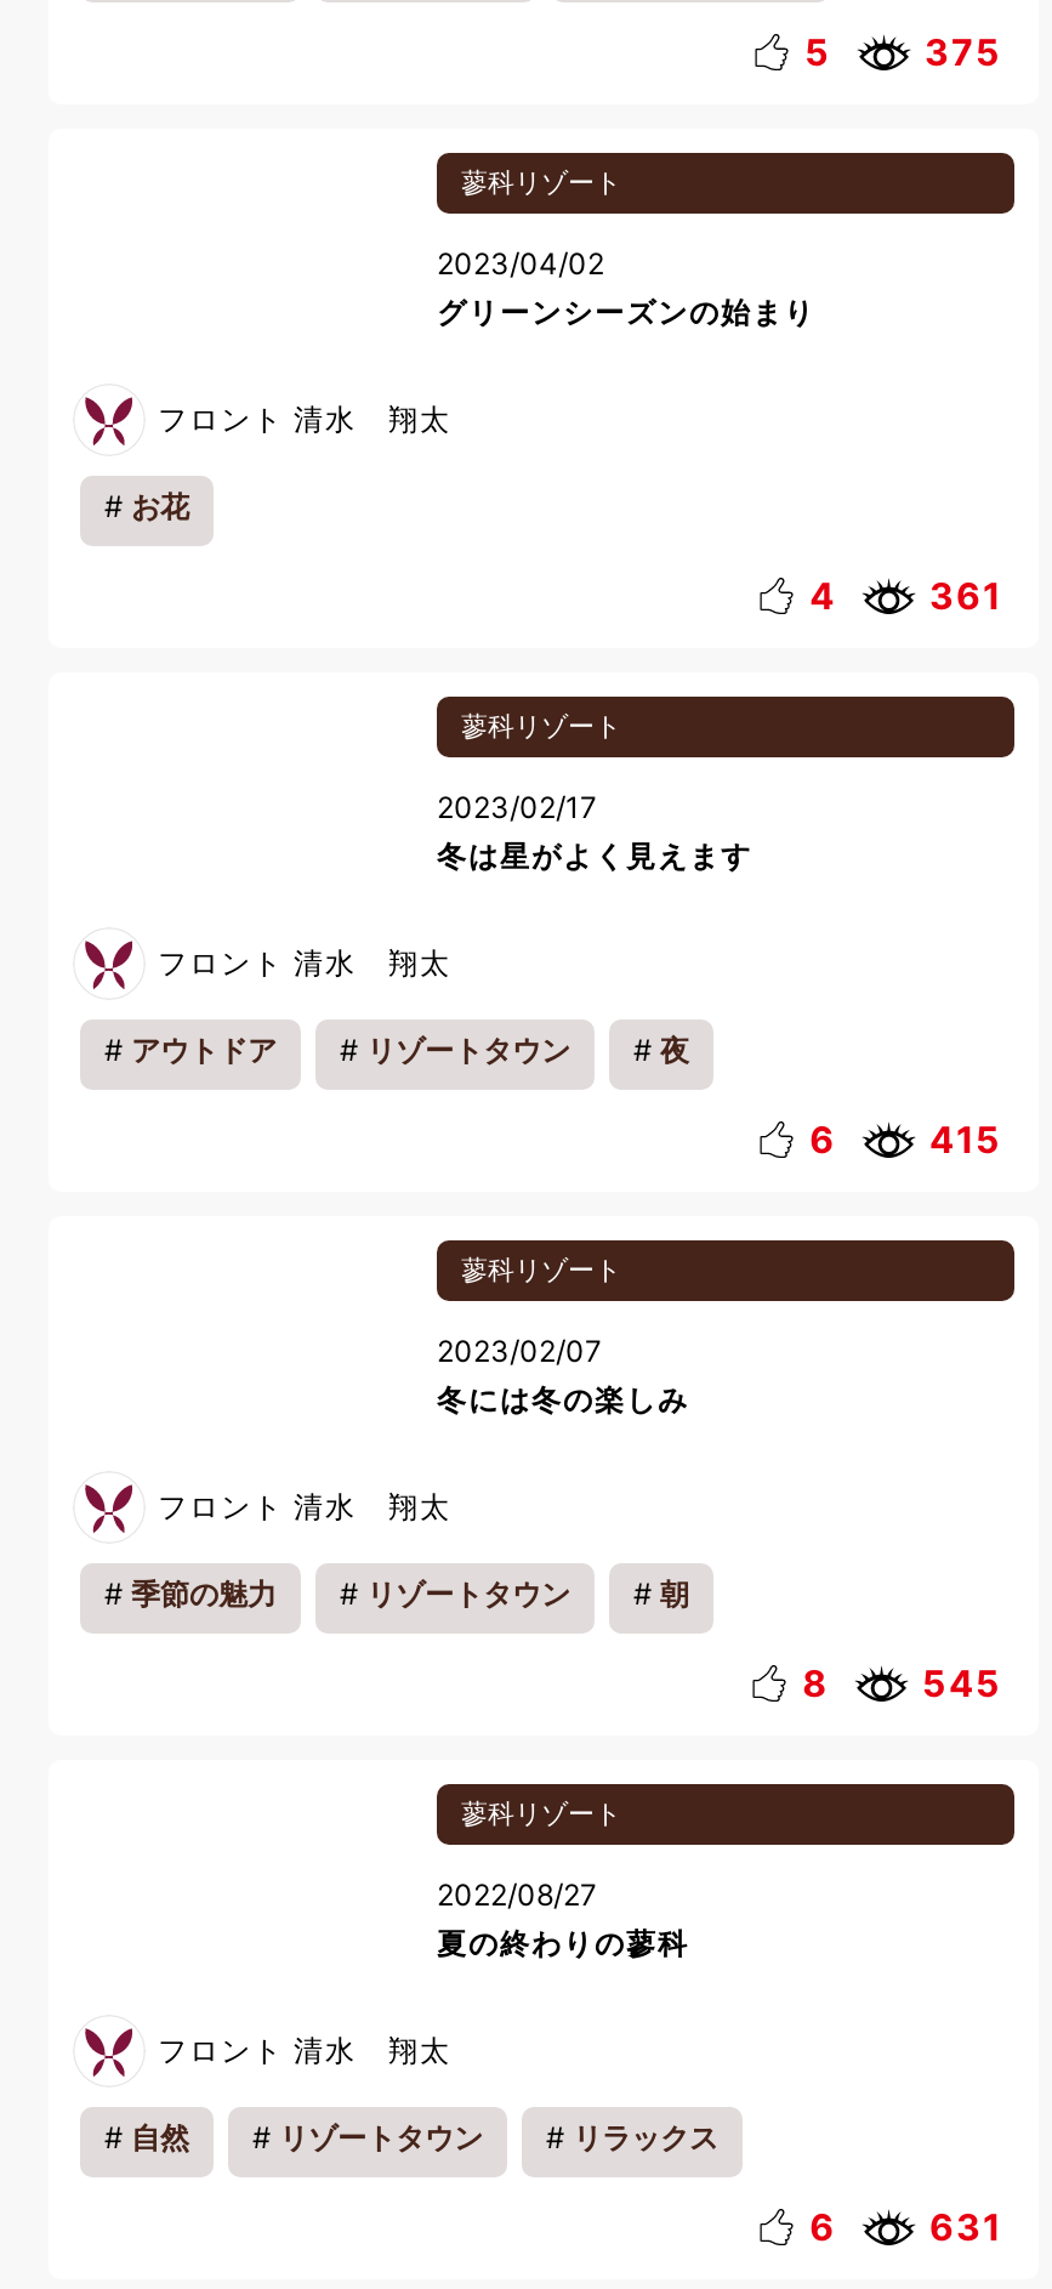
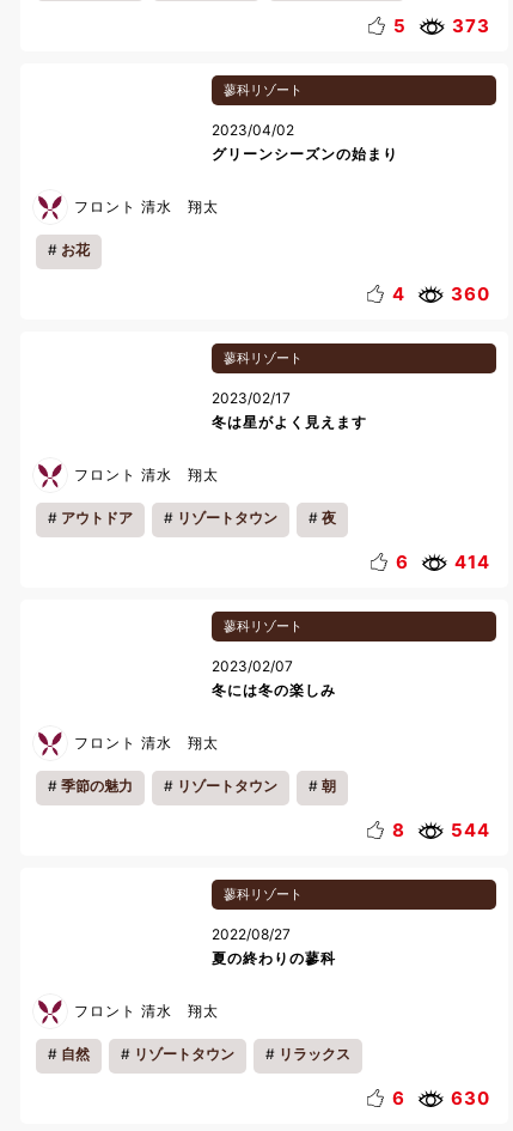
- 375
+ 373

- 361
+ 360

- 415
+ 414

- 545
+ 544

- 631
+ 630
